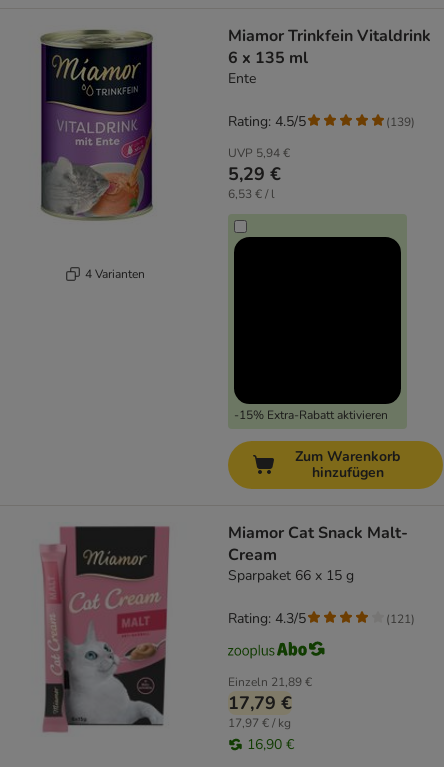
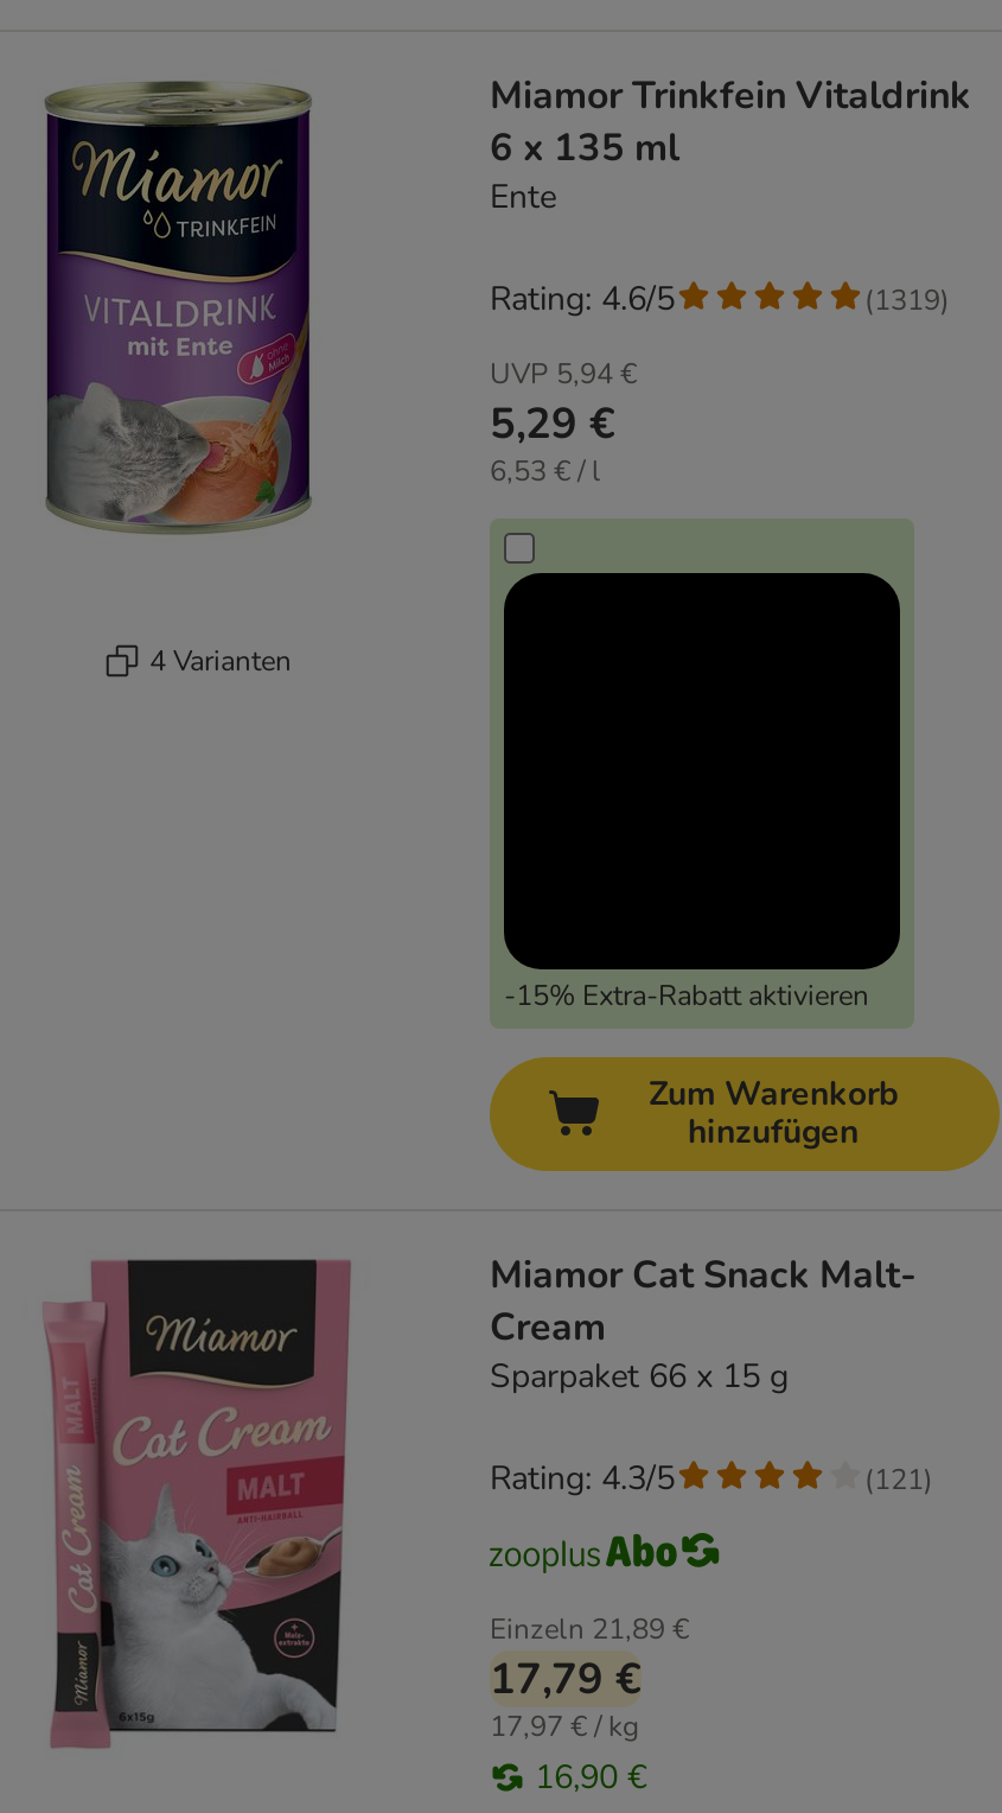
- Rating: 4.5/5
+ Rating: 4.6/5

- (139)
+ (1319)
